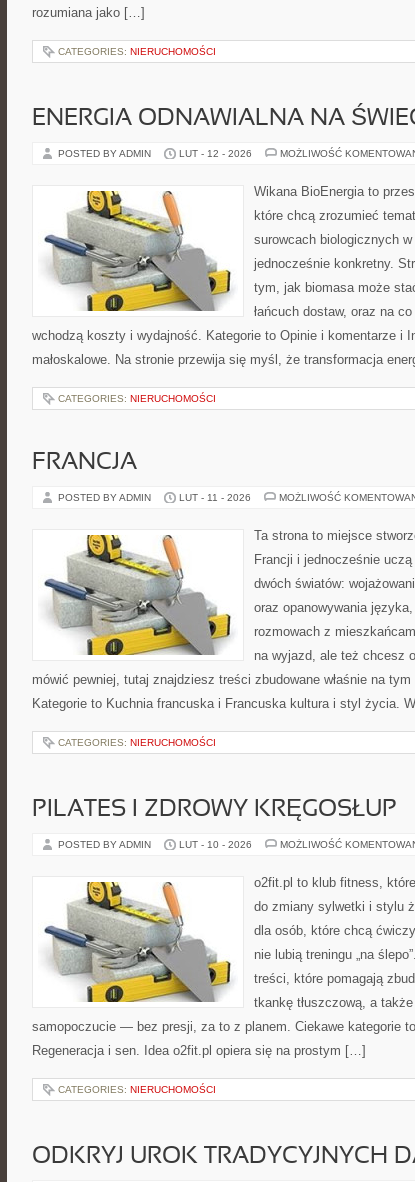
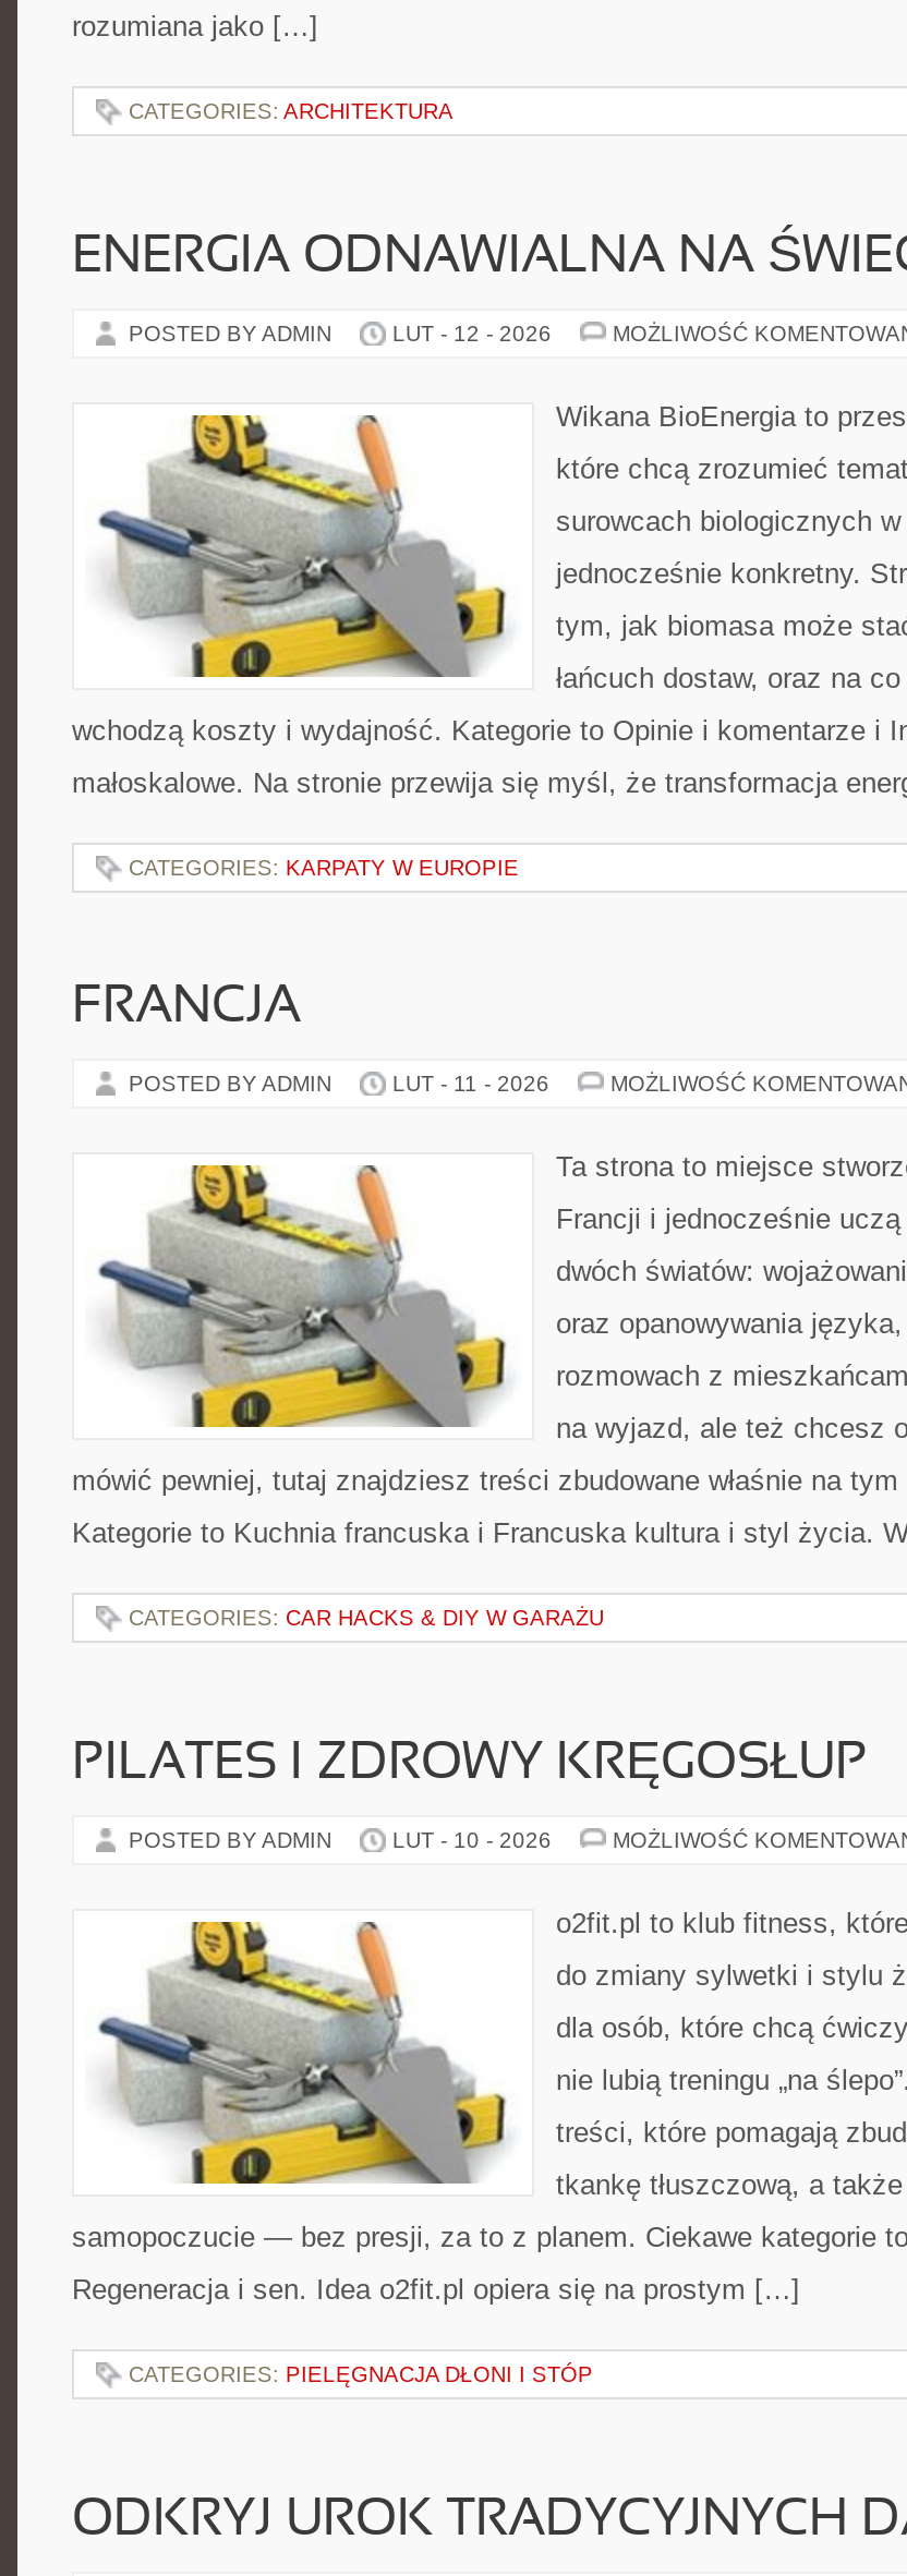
- CATEGORIES: NIERUCHOMOŚCI
+ CATEGORIES: ARCHITEKTURA

- CATEGORIES: NIERUCHOMOŚCI
+ CATEGORIES: KARPATY W EUROPIE

- CATEGORIES: NIERUCHOMOŚCI
+ CATEGORIES: CAR HACKS & DIY W GARAŻU

- CATEGORIES: NIERUCHOMOŚCI
+ CATEGORIES: PIELĘGNACJA DŁONI I STÓP
